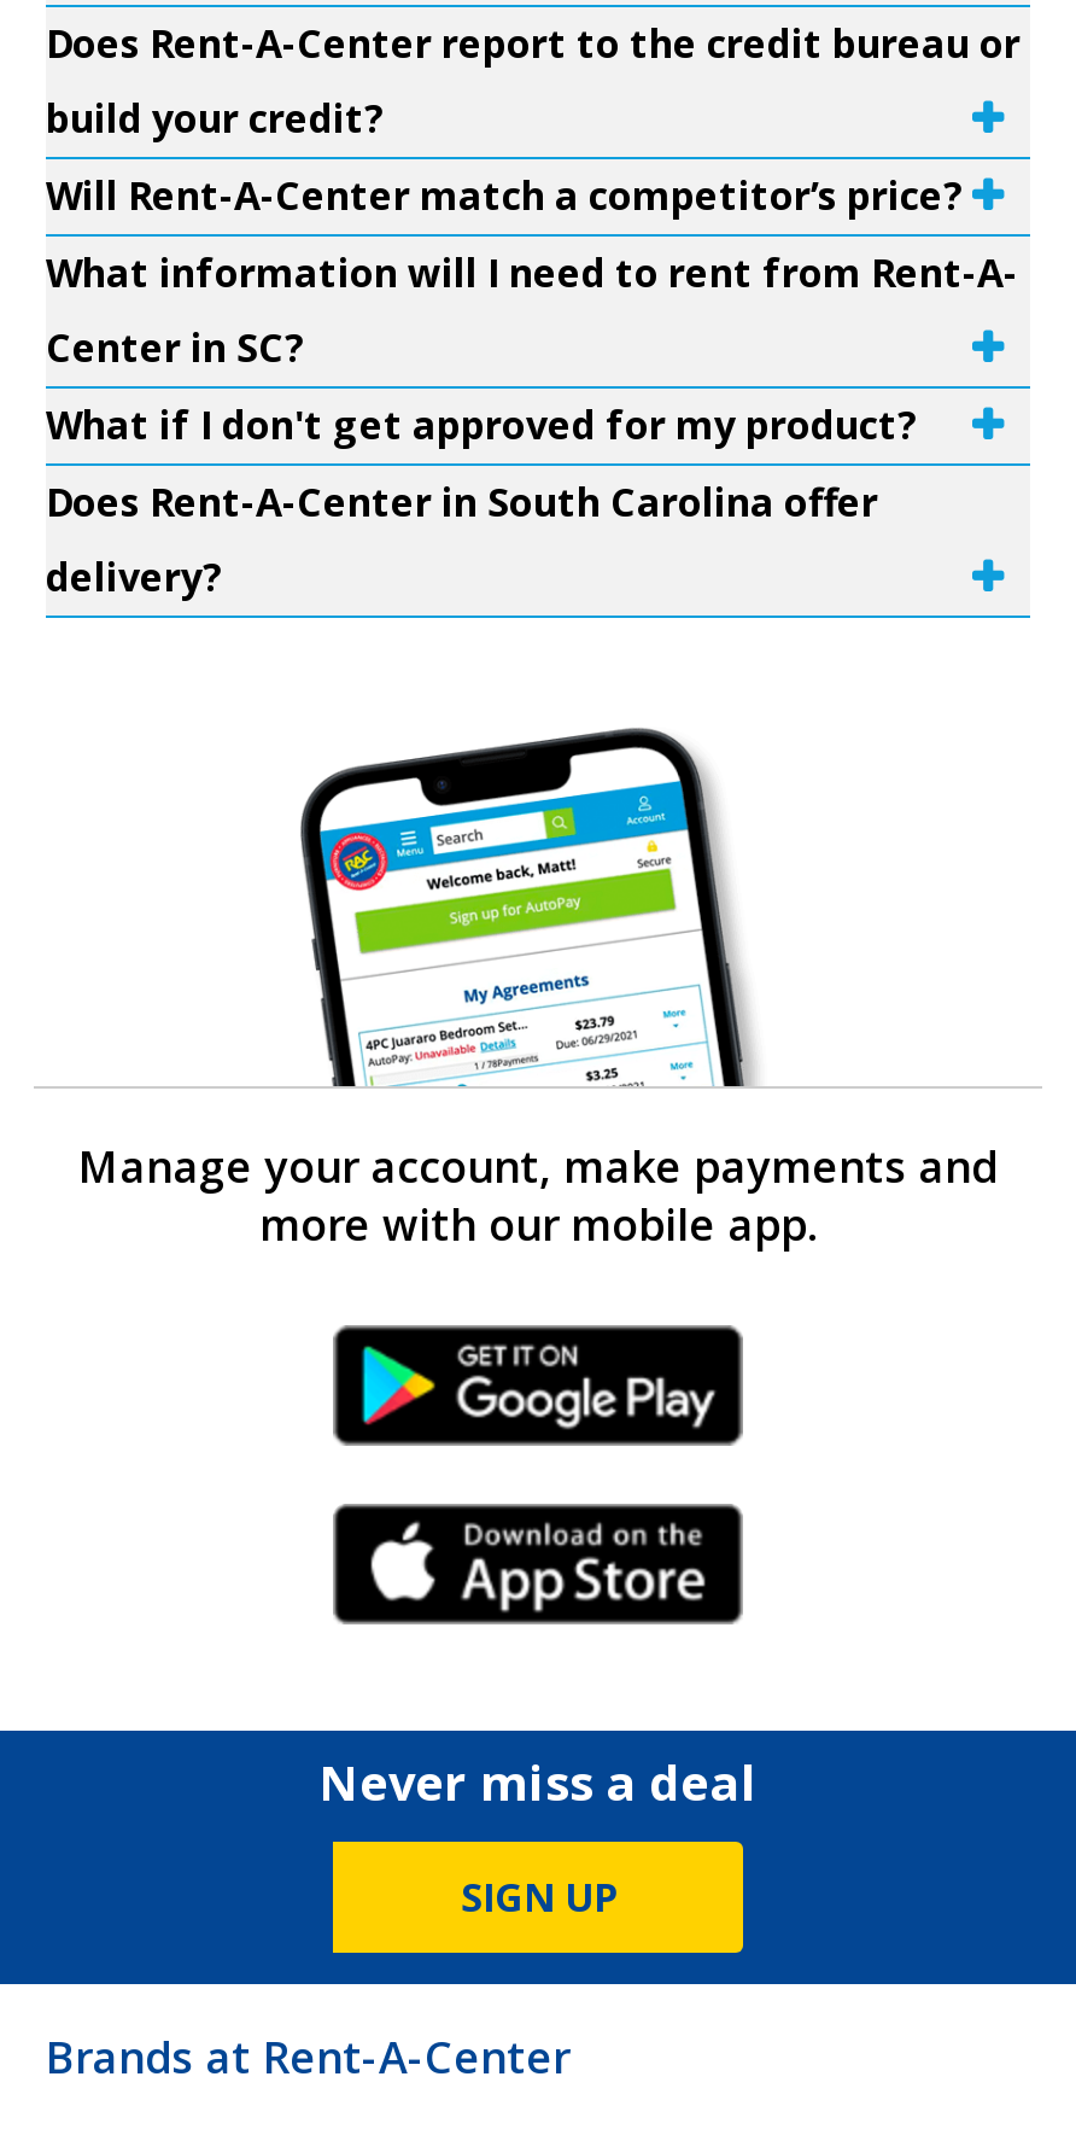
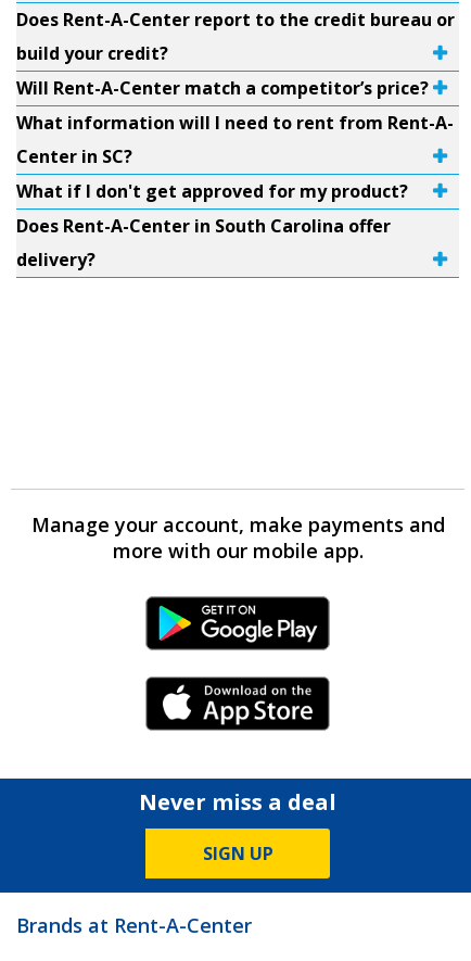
- [image]
